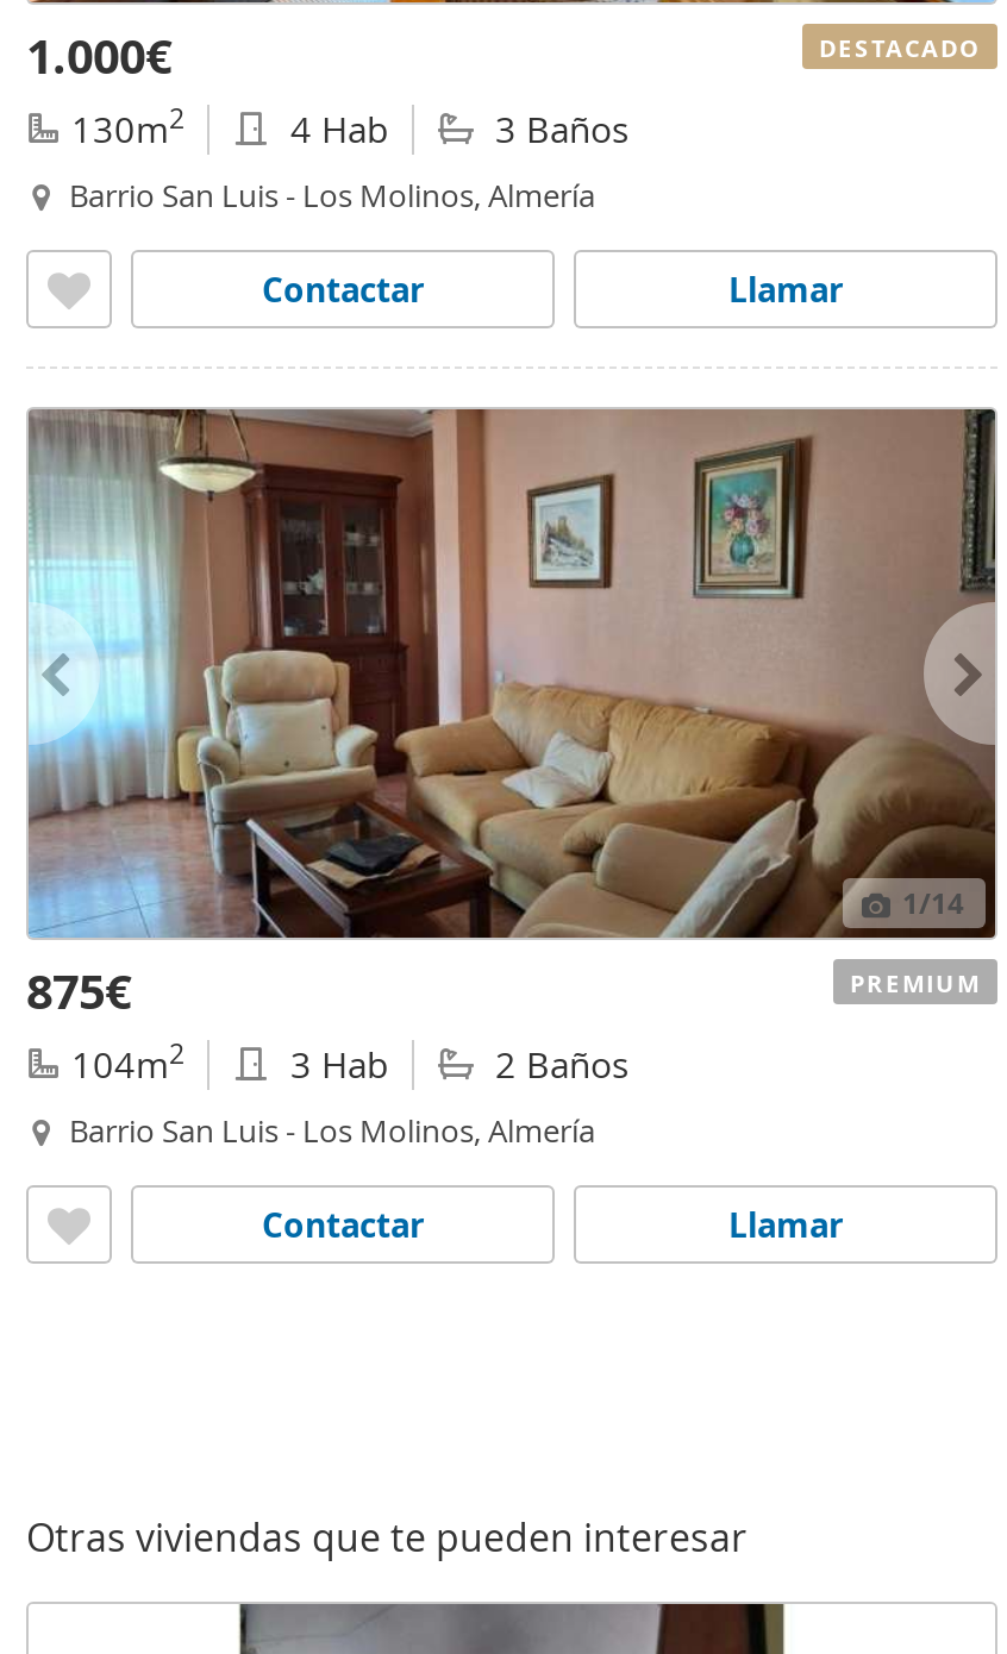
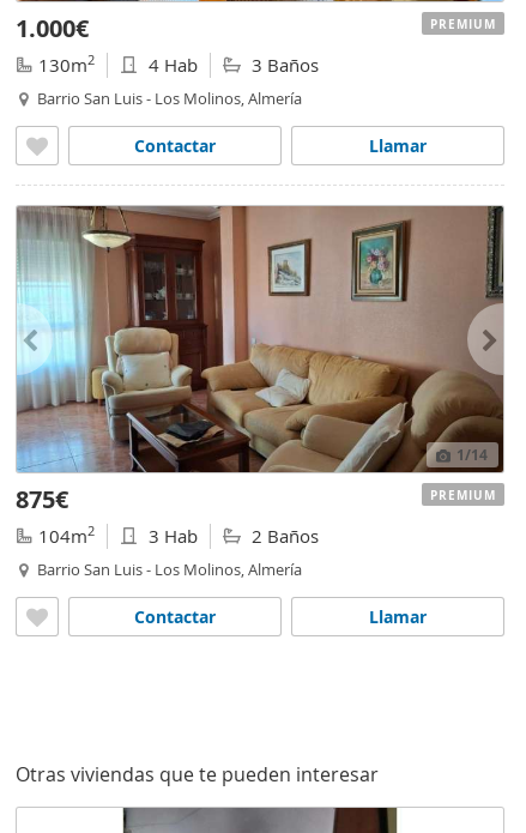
- DESTACADO
+ PREMIUM
